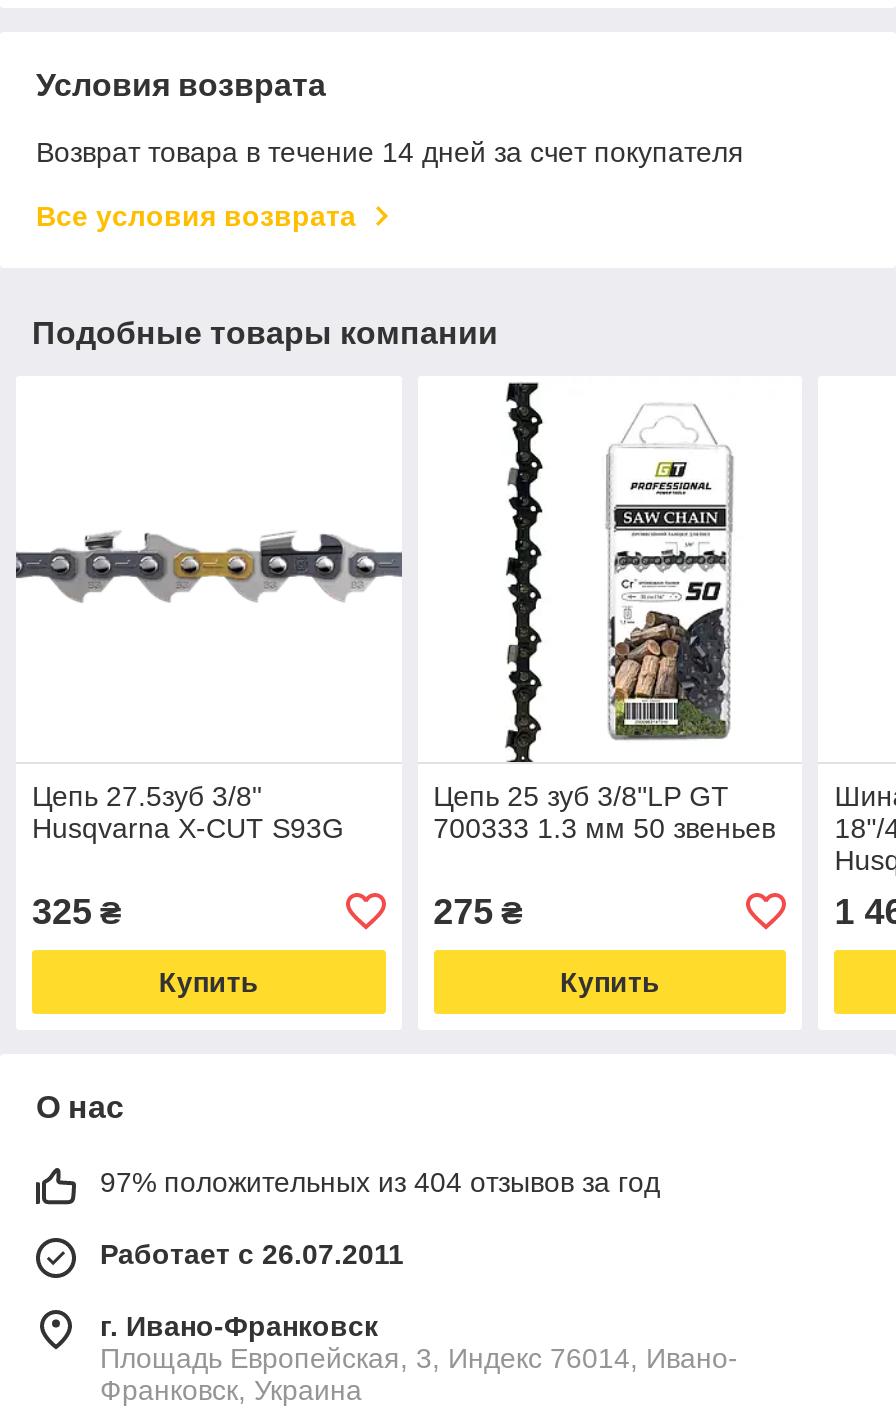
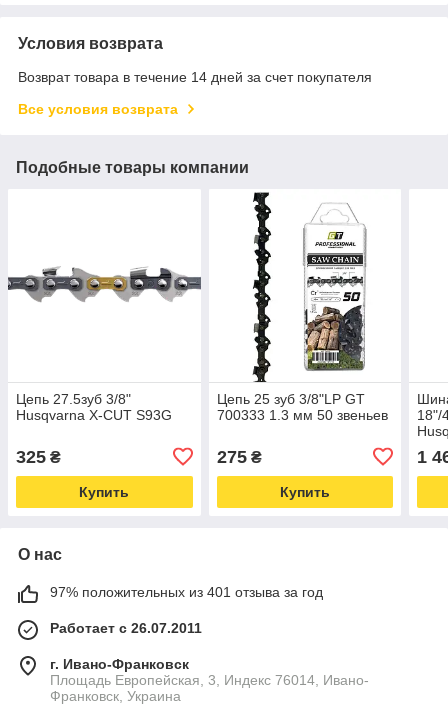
- 97% положительных из 404 отзывов за год
+ 97% положительных из 401 отзыва за год
